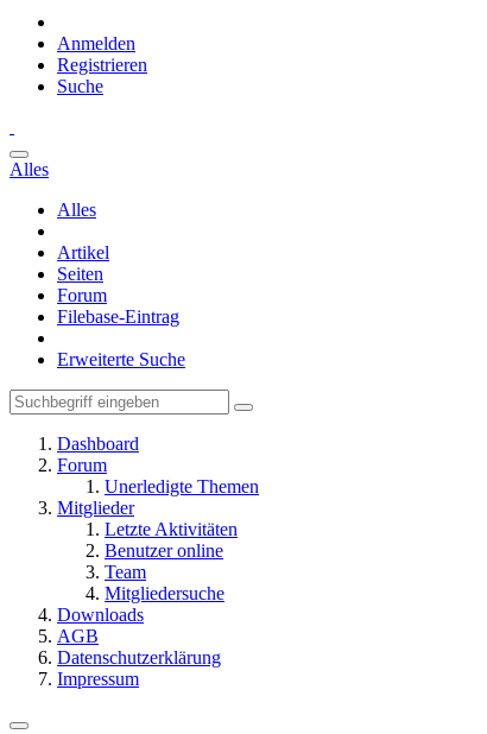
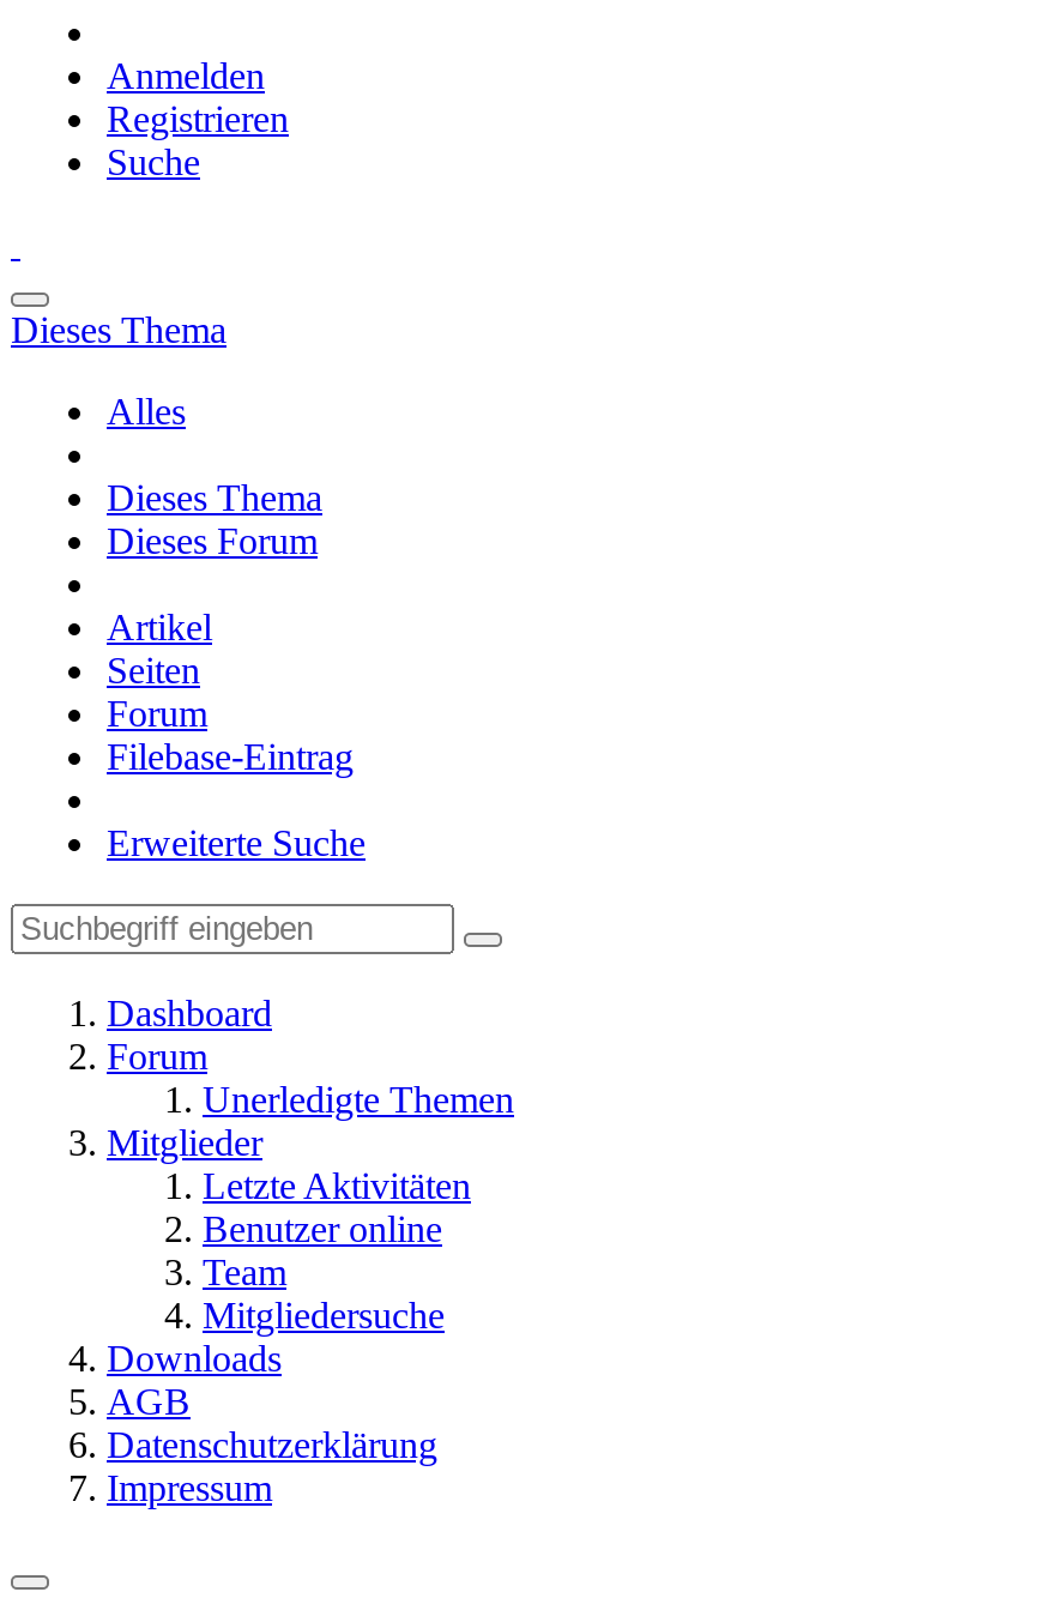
+ Dieses Thema

- Alles
+ Dieses Thema
+ Dieses Forum
